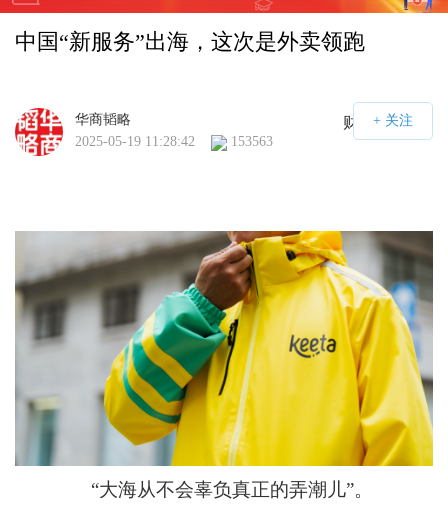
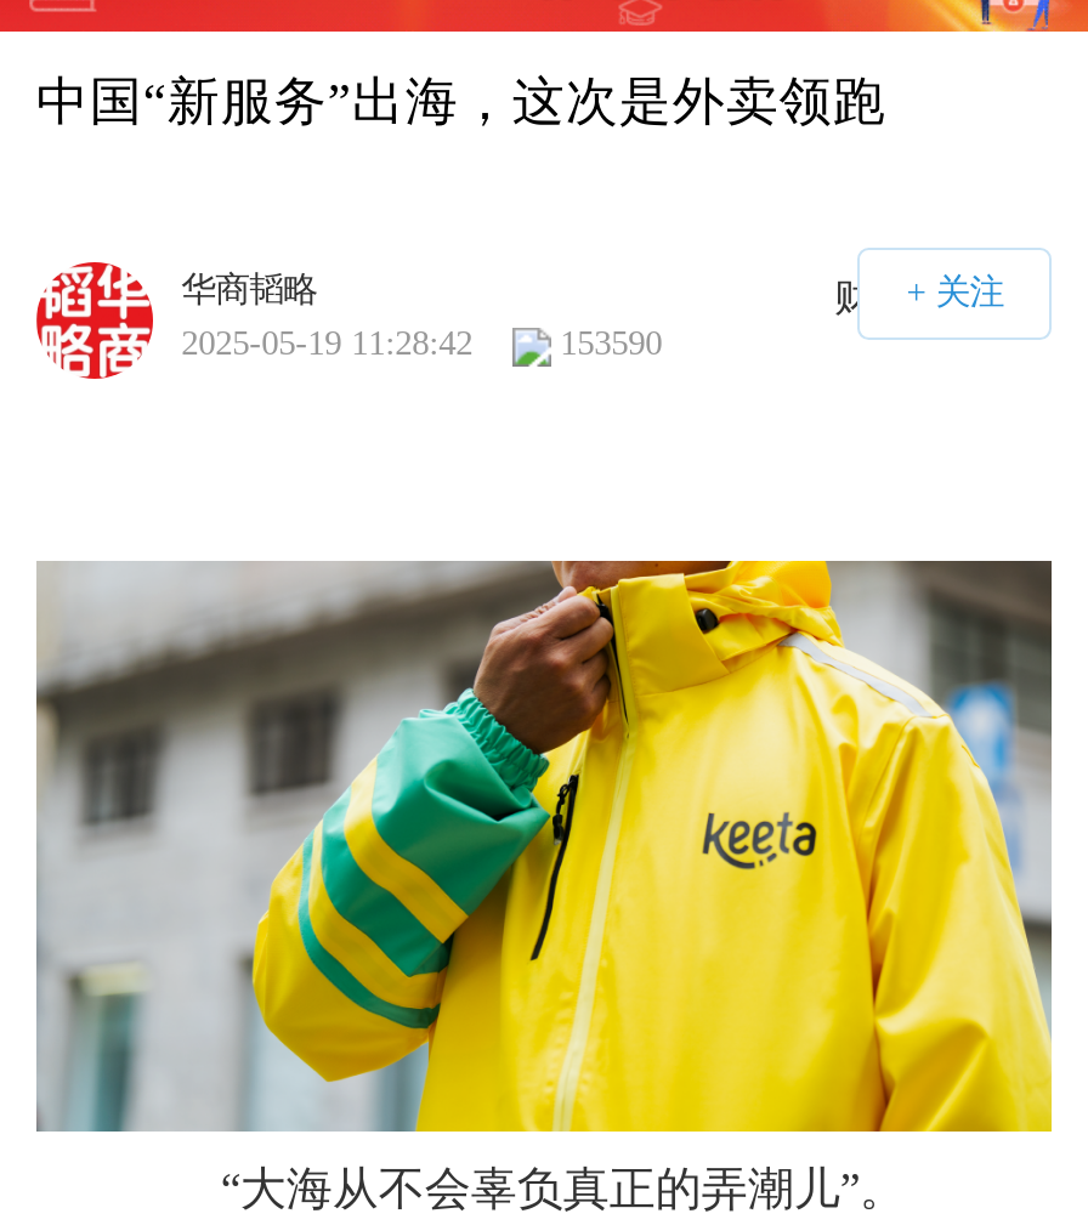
- 2025-05-19 11:28:42 153563
+ 2025-05-19 11:28:42 153590
